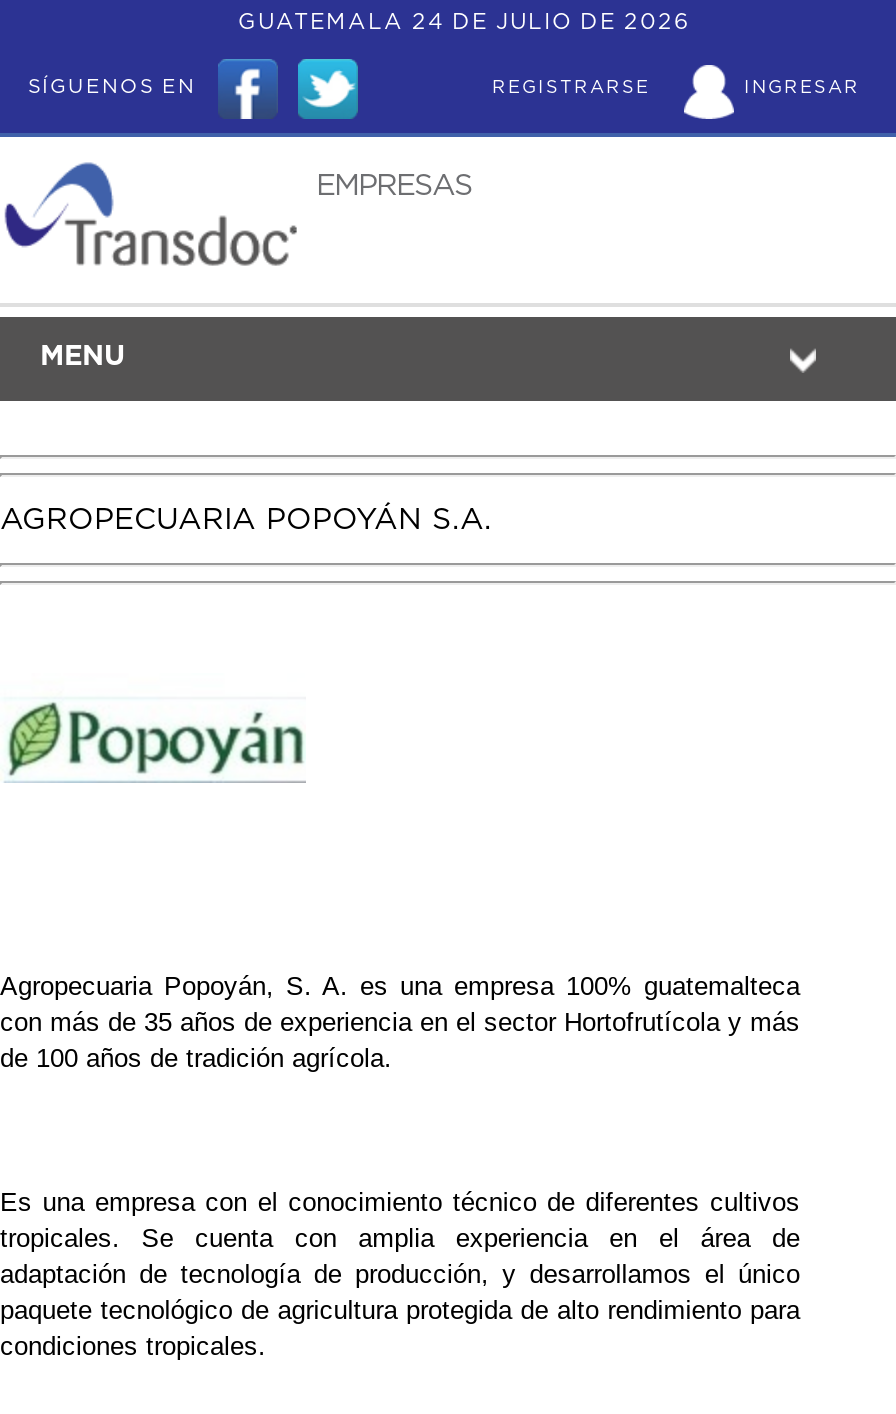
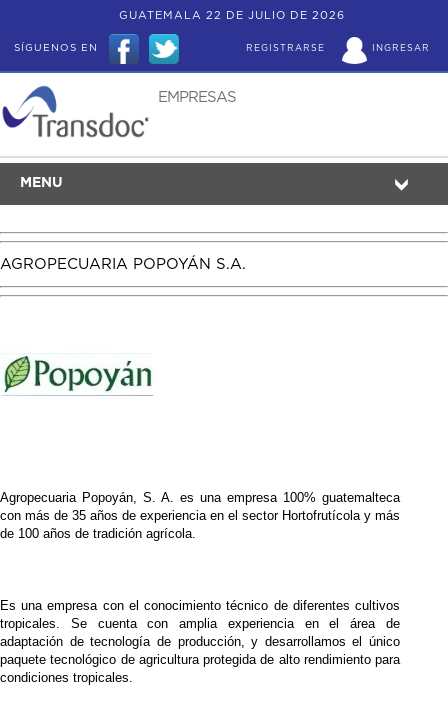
- GUATEMALA 24 DE JULIO DE 2026
+ GUATEMALA 22 DE JULIO DE 2026
